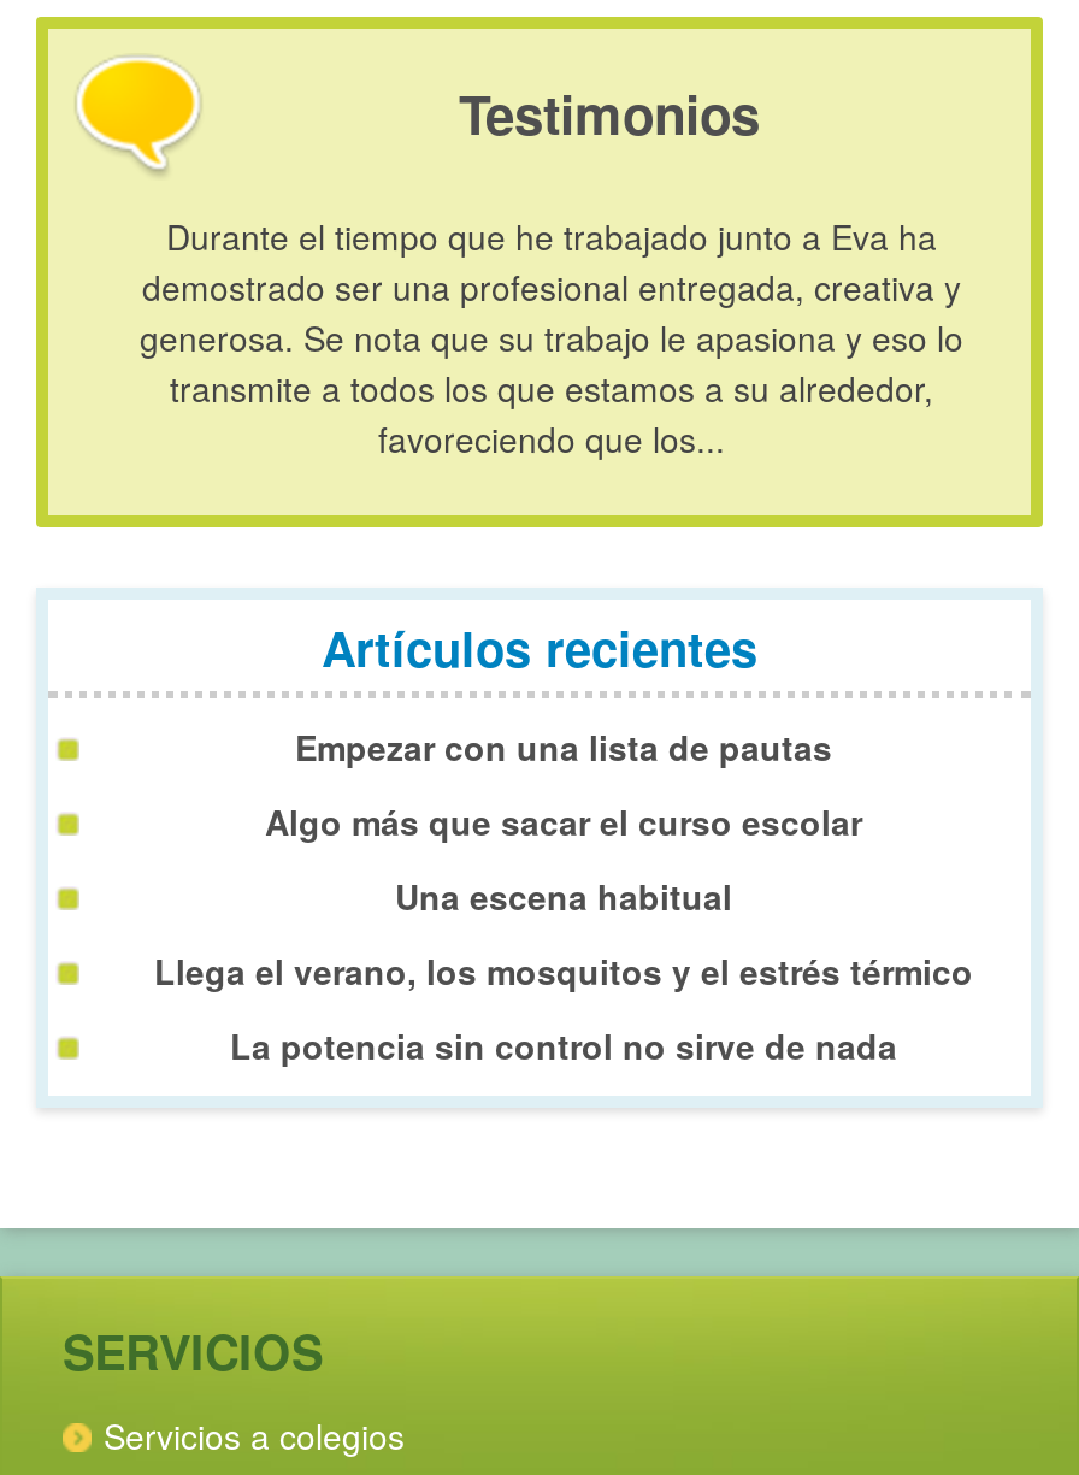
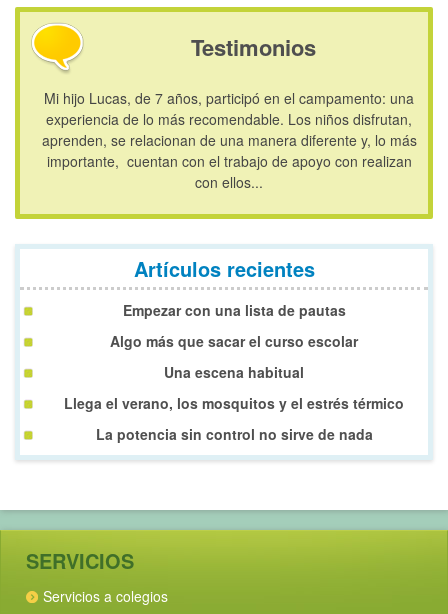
- Durante el tiempo que he trabajado junto a Eva ha
- demostrado ser una profesional entregada, creativa y
- generosa. Se nota que su trabajo le apasiona y eso lo
- transmite a todos los que estamos a su alrededor,
- favoreciendo que los...
+ Mi hijo Lucas, de 7 años, participó en el campamento: una
+ experiencia de lo más recomendable. Los niños disfrutan,
+ aprenden, se relacionan de una manera diferente y, lo más
+ importante, cuentan con el trabajo de apoyo con realizan
+ con ellos...
